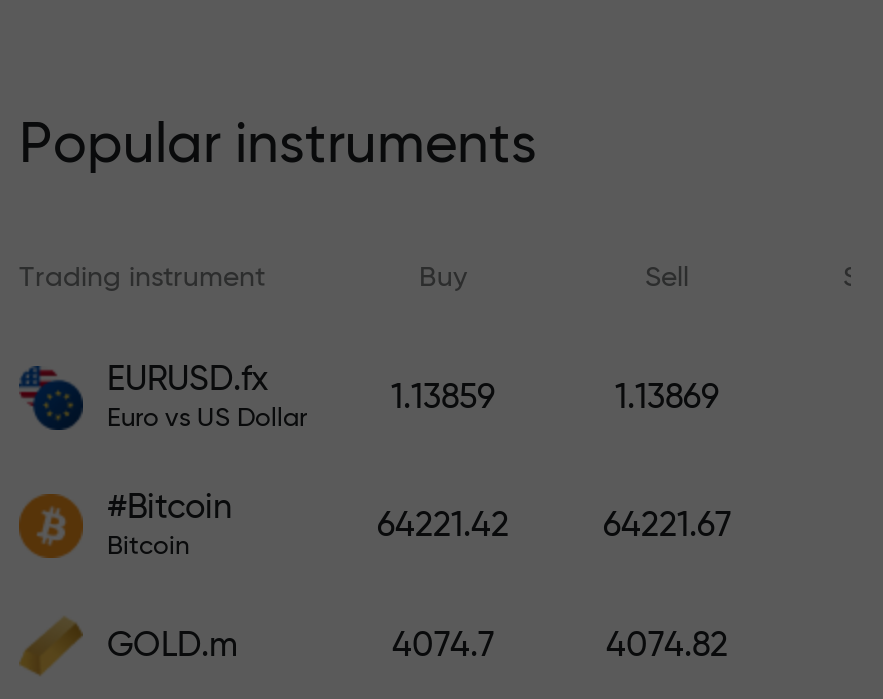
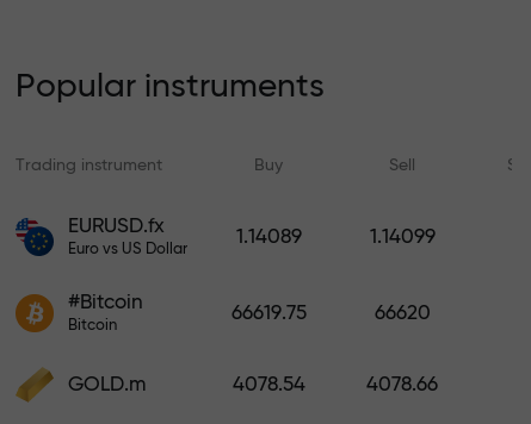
- 1.13859
+ 1.14089

- 1.13869
+ 1.14099

- 64221.42
+ 66619.75

- 64221.67
+ 66620

- 4074.7
+ 4078.54

- 4074.82
+ 4078.66
